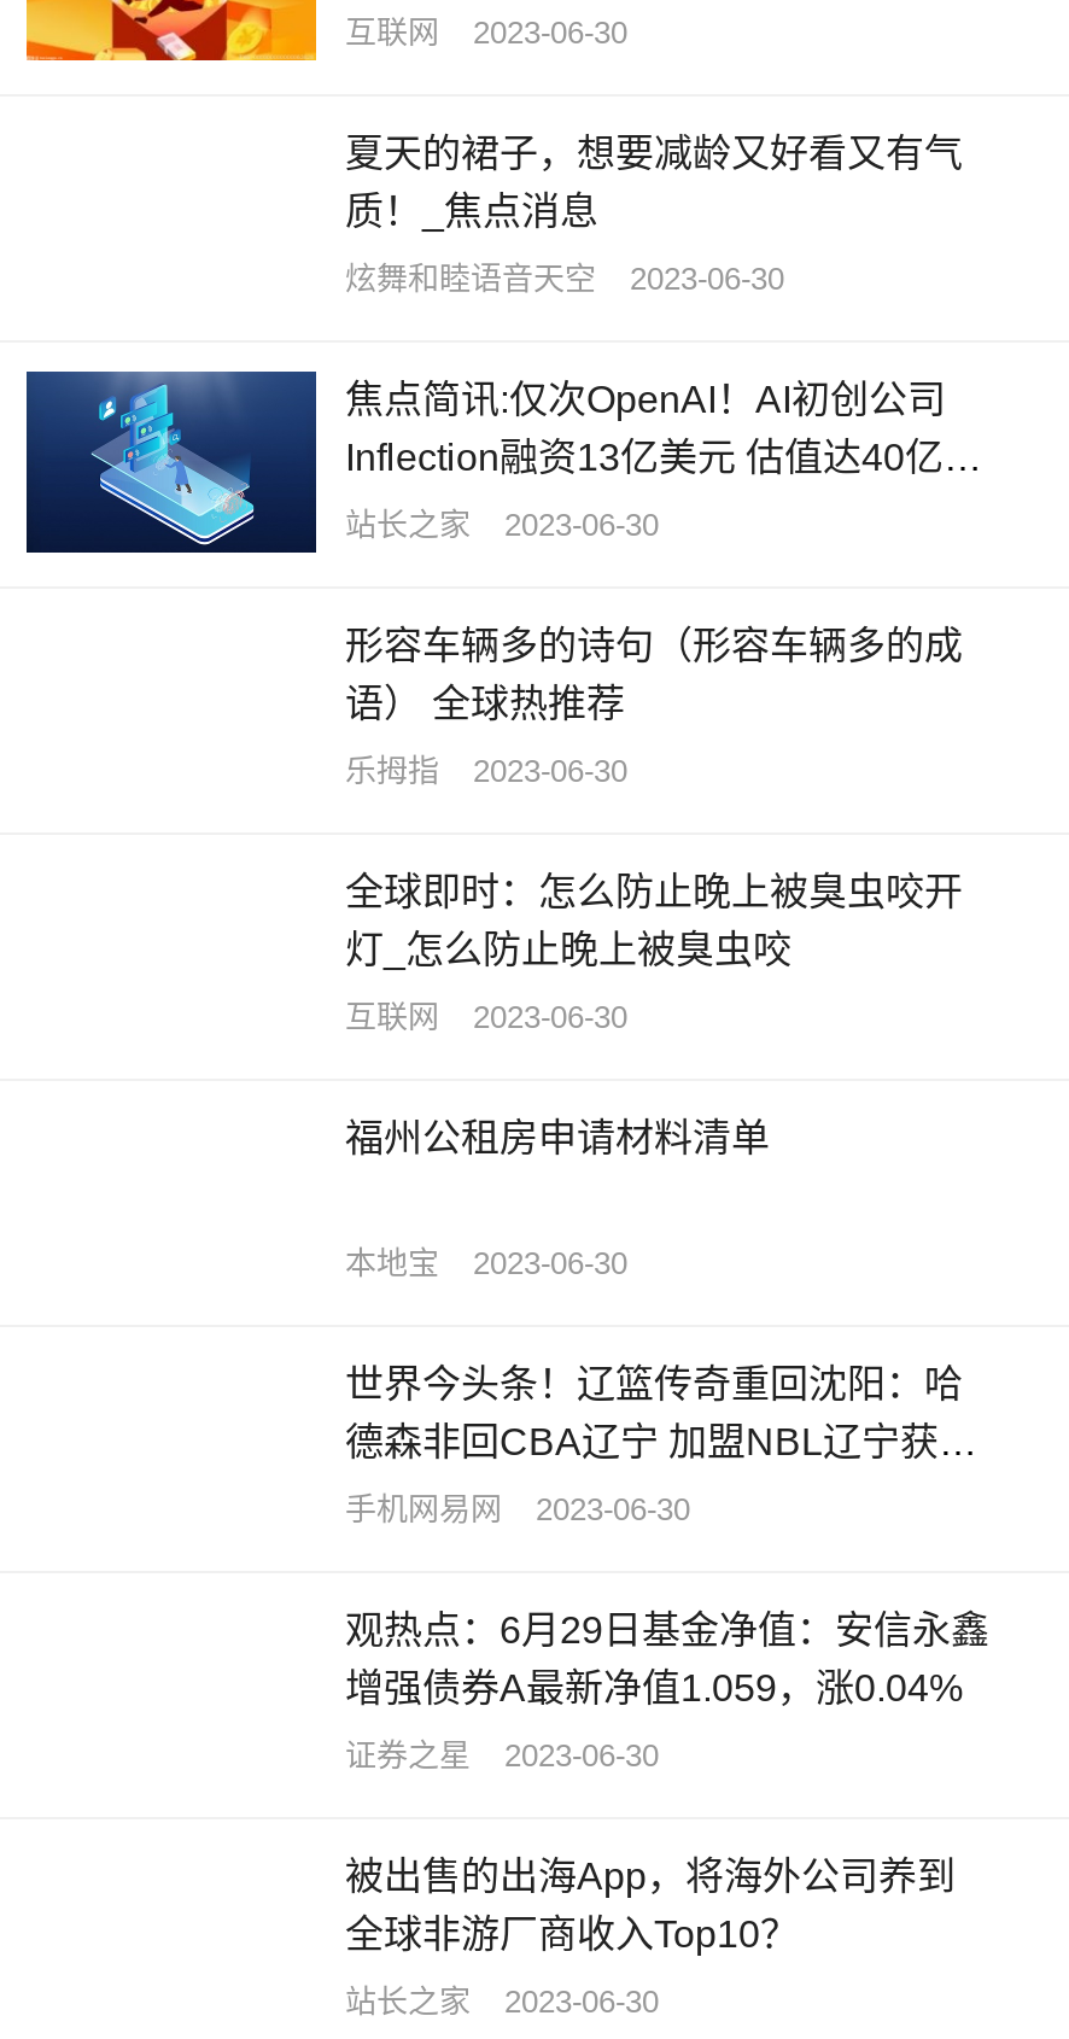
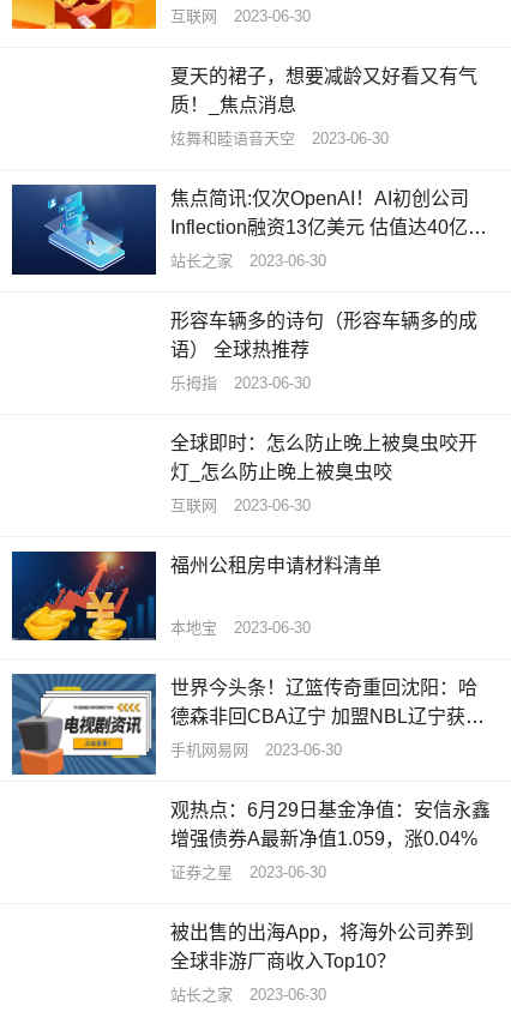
+ [image]

+ [image]
